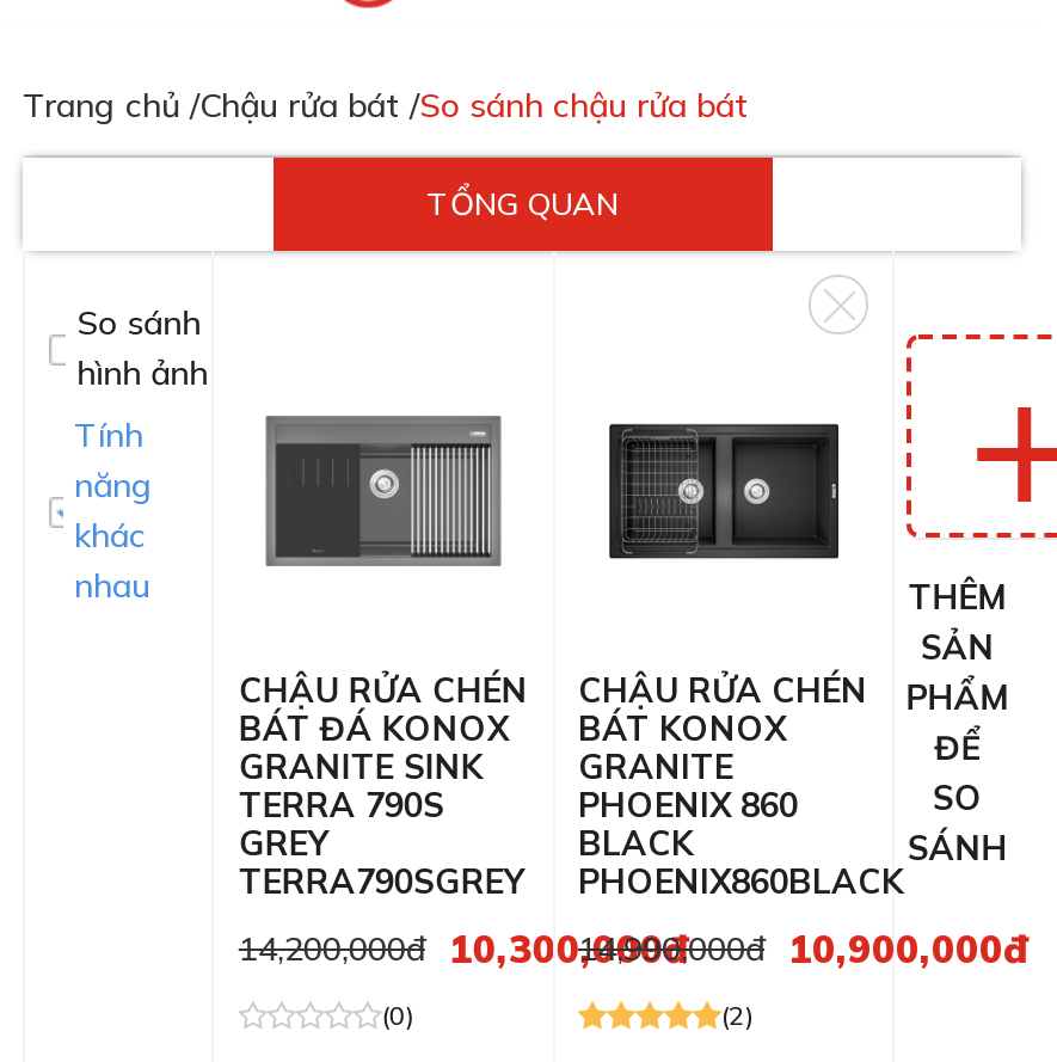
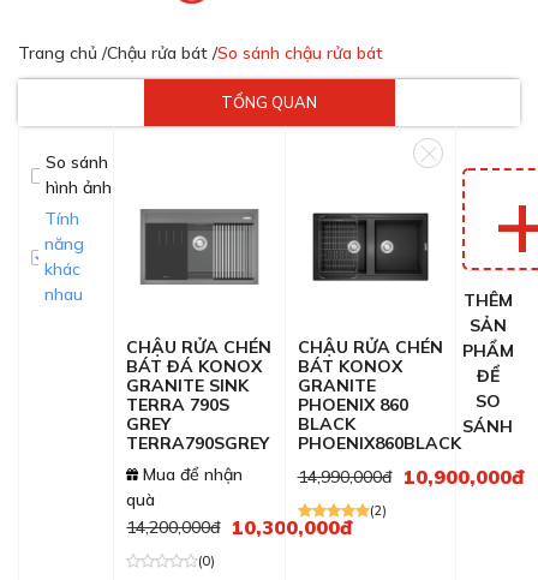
+ Mua để nhận
+ quà
